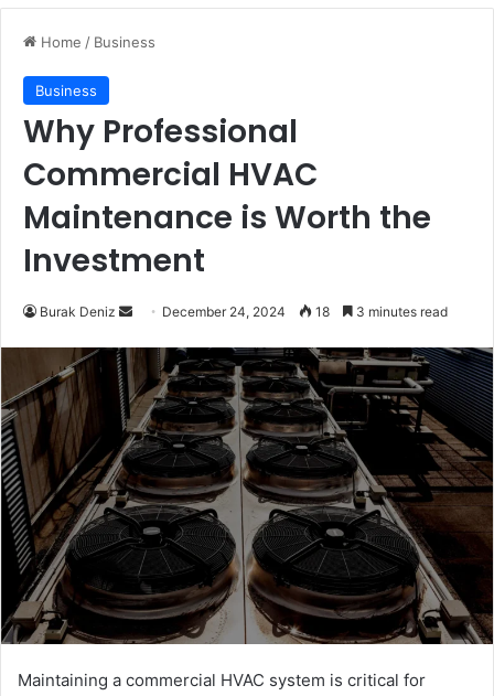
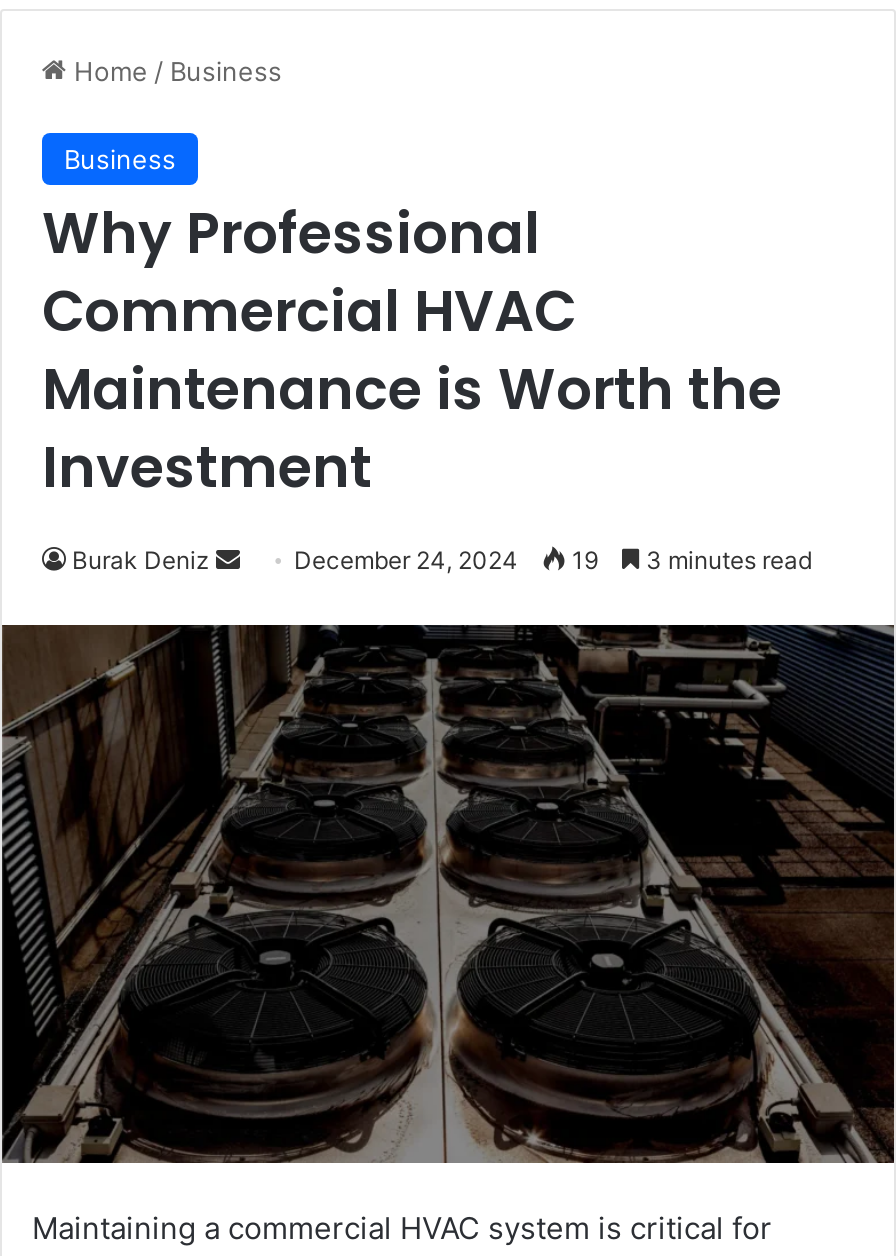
- 18
+ 19
